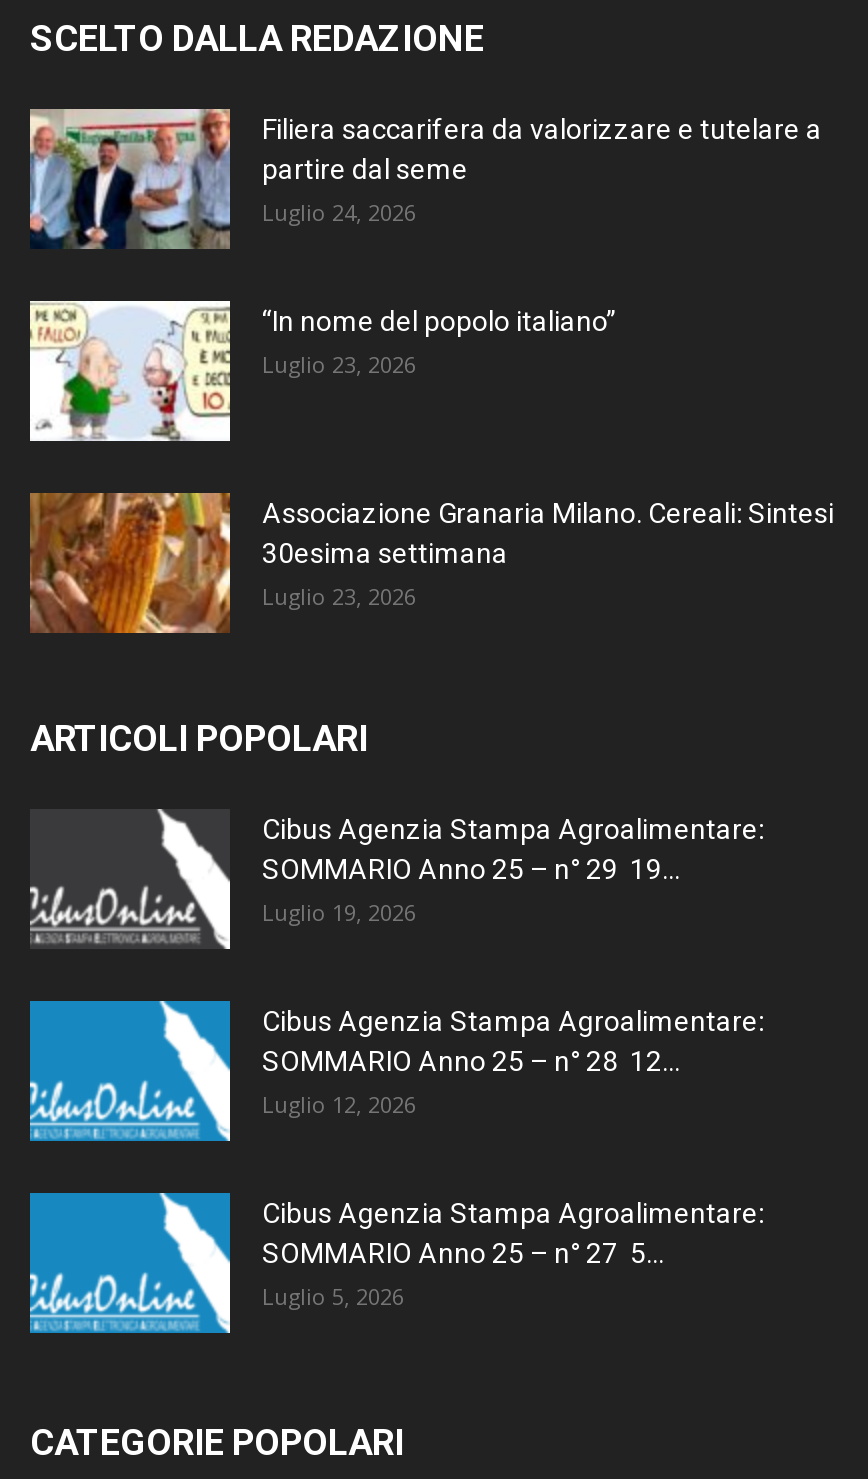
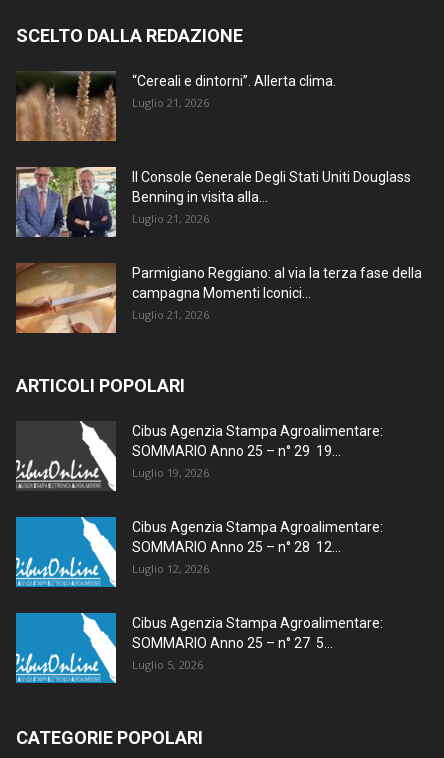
- [image]
- Filiera saccarifera da valorizzare e tutelare a
- partire dal seme
- Luglio 24, 2026
+ [image]
+ “Cereali e dintorni”. Allerta clima.
+ Luglio 21, 2026

- [image]
- “In nome del popolo italiano”
- Luglio 23, 2026
+ [image]
+ Il Console Generale Degli Stati Uniti Douglass
+ Benning in visita alla...
+ Luglio 21, 2026

- [image]
- Associazione Granaria Milano. Cereali: Sintesi
- 30esima settimana
- Luglio 23, 2026
+ [image]
+ Parmigiano Reggiano: al via la terza fase della
+ campagna Momenti Iconici...
+ Luglio 21, 2026
